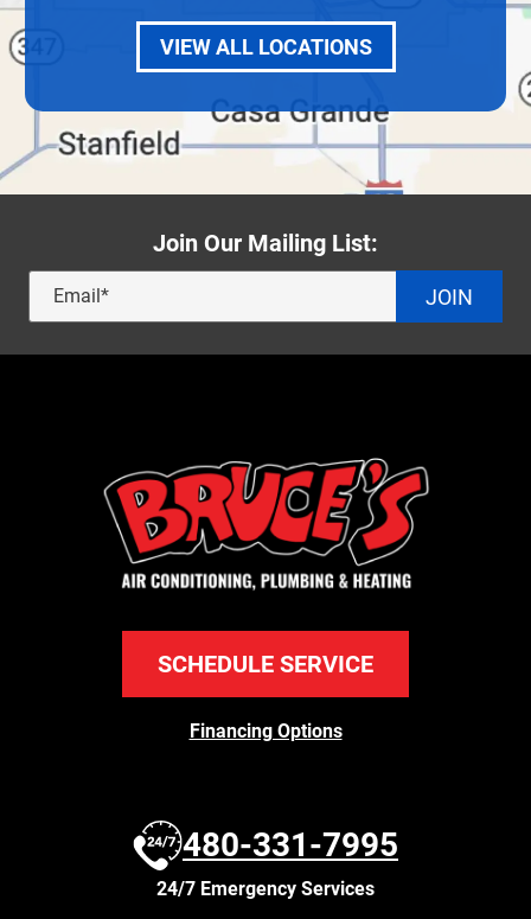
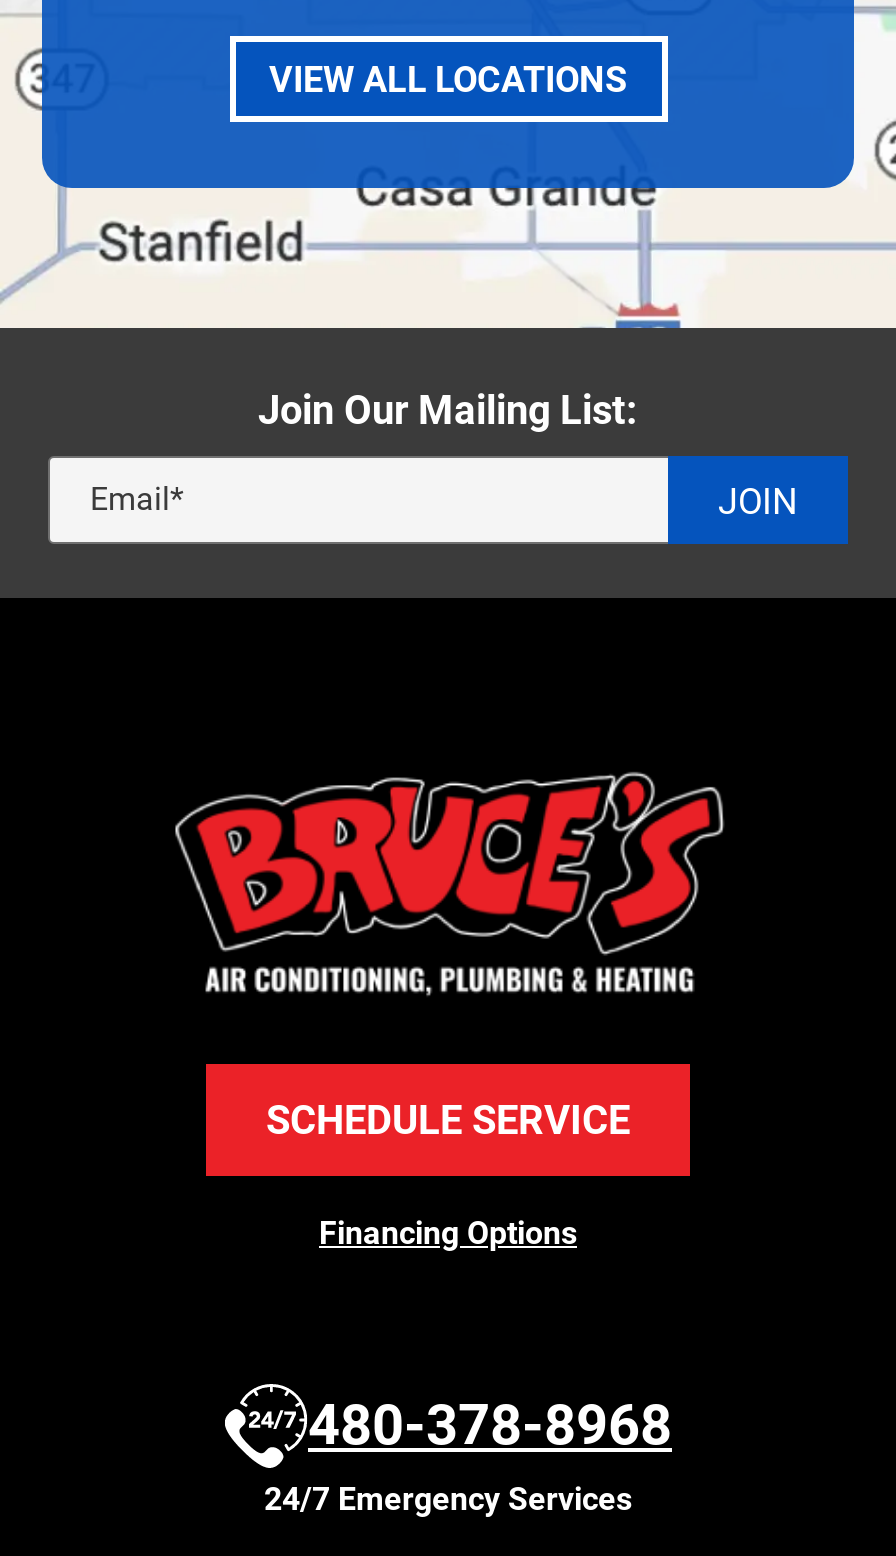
- 480-331-7995
+ 480-378-8968
